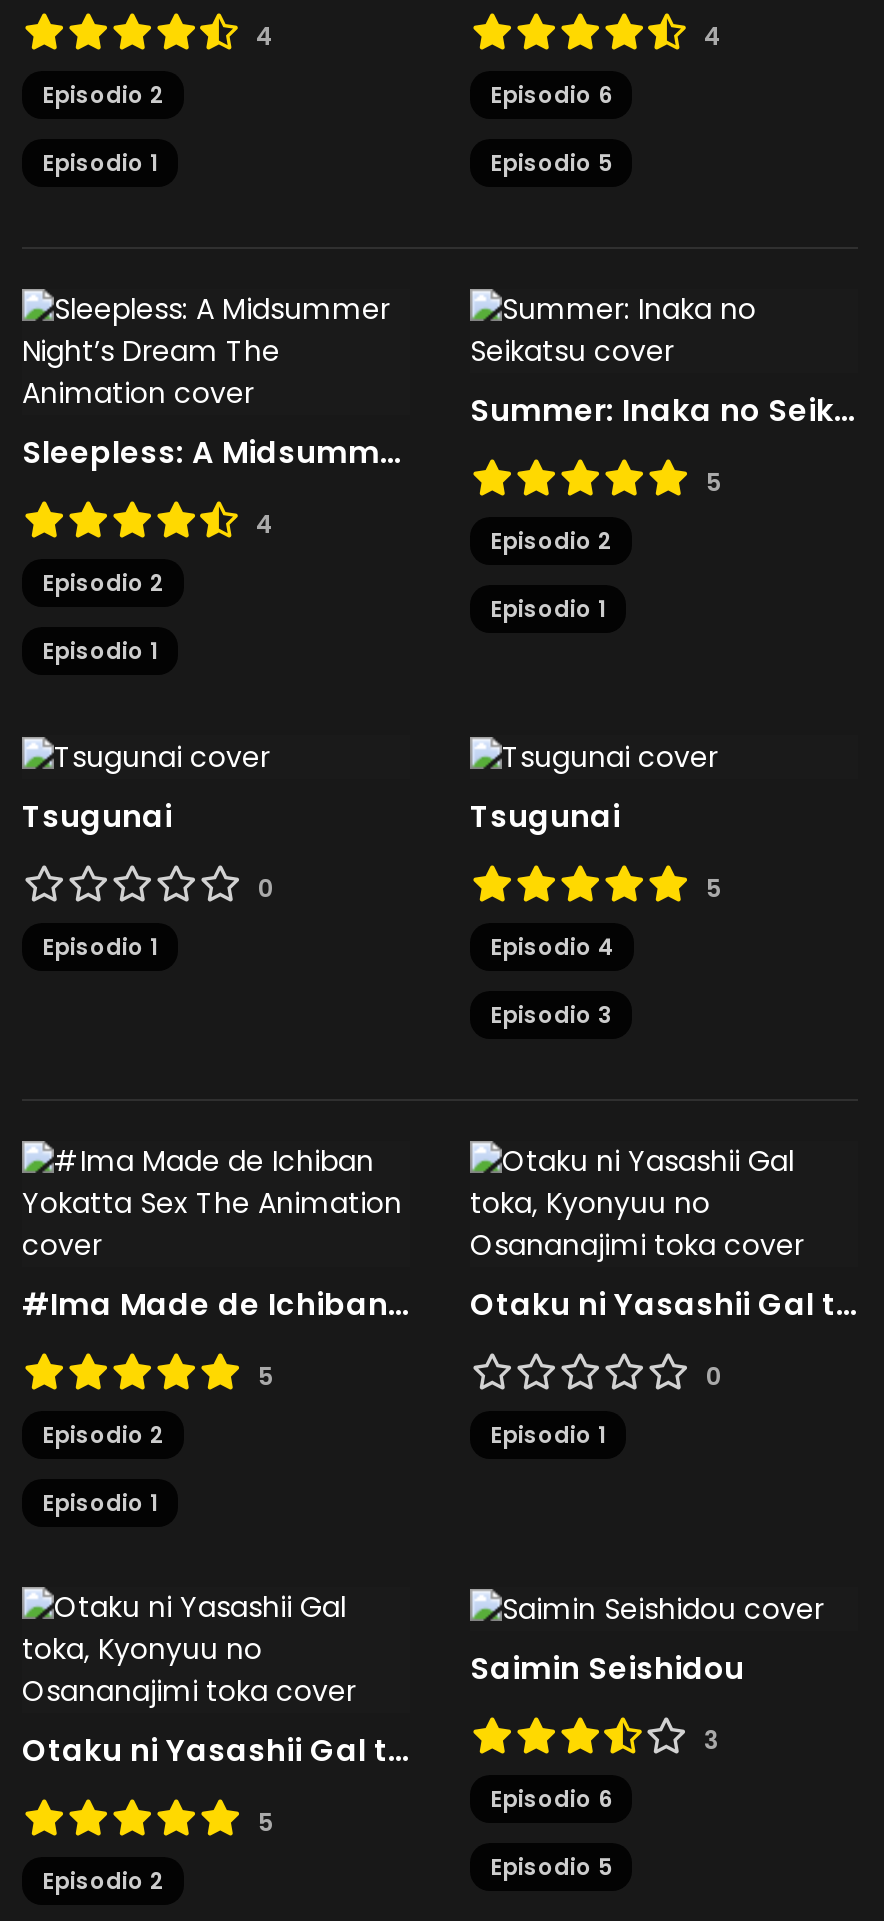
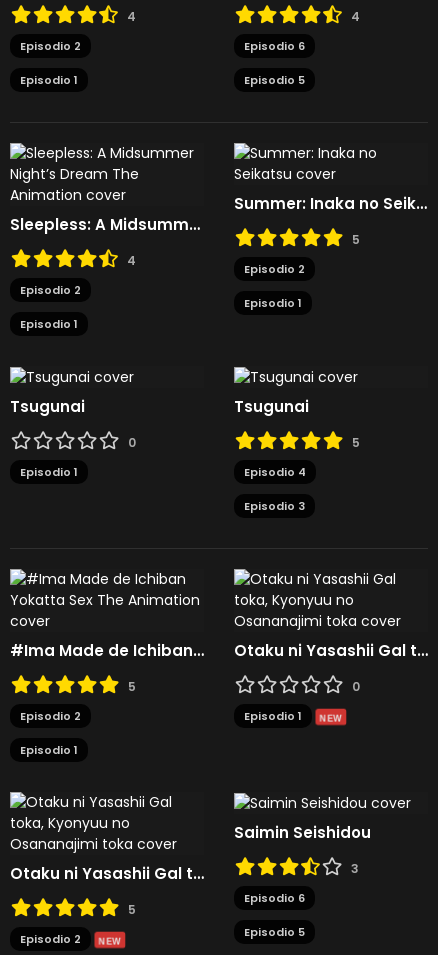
+ NEW

+ NEW
